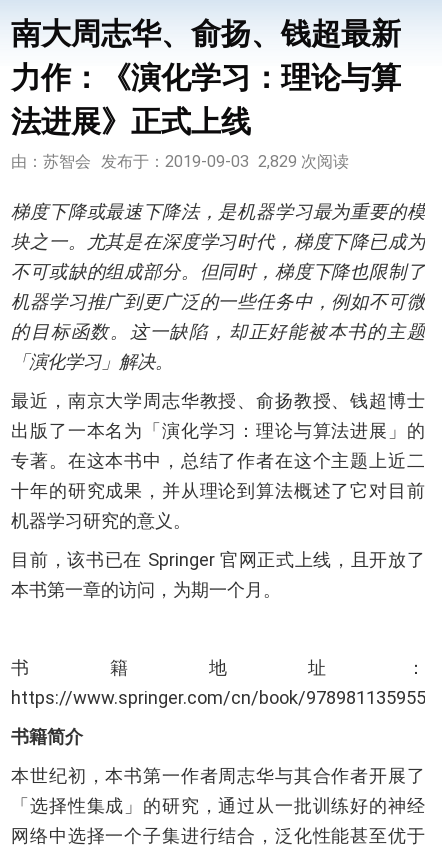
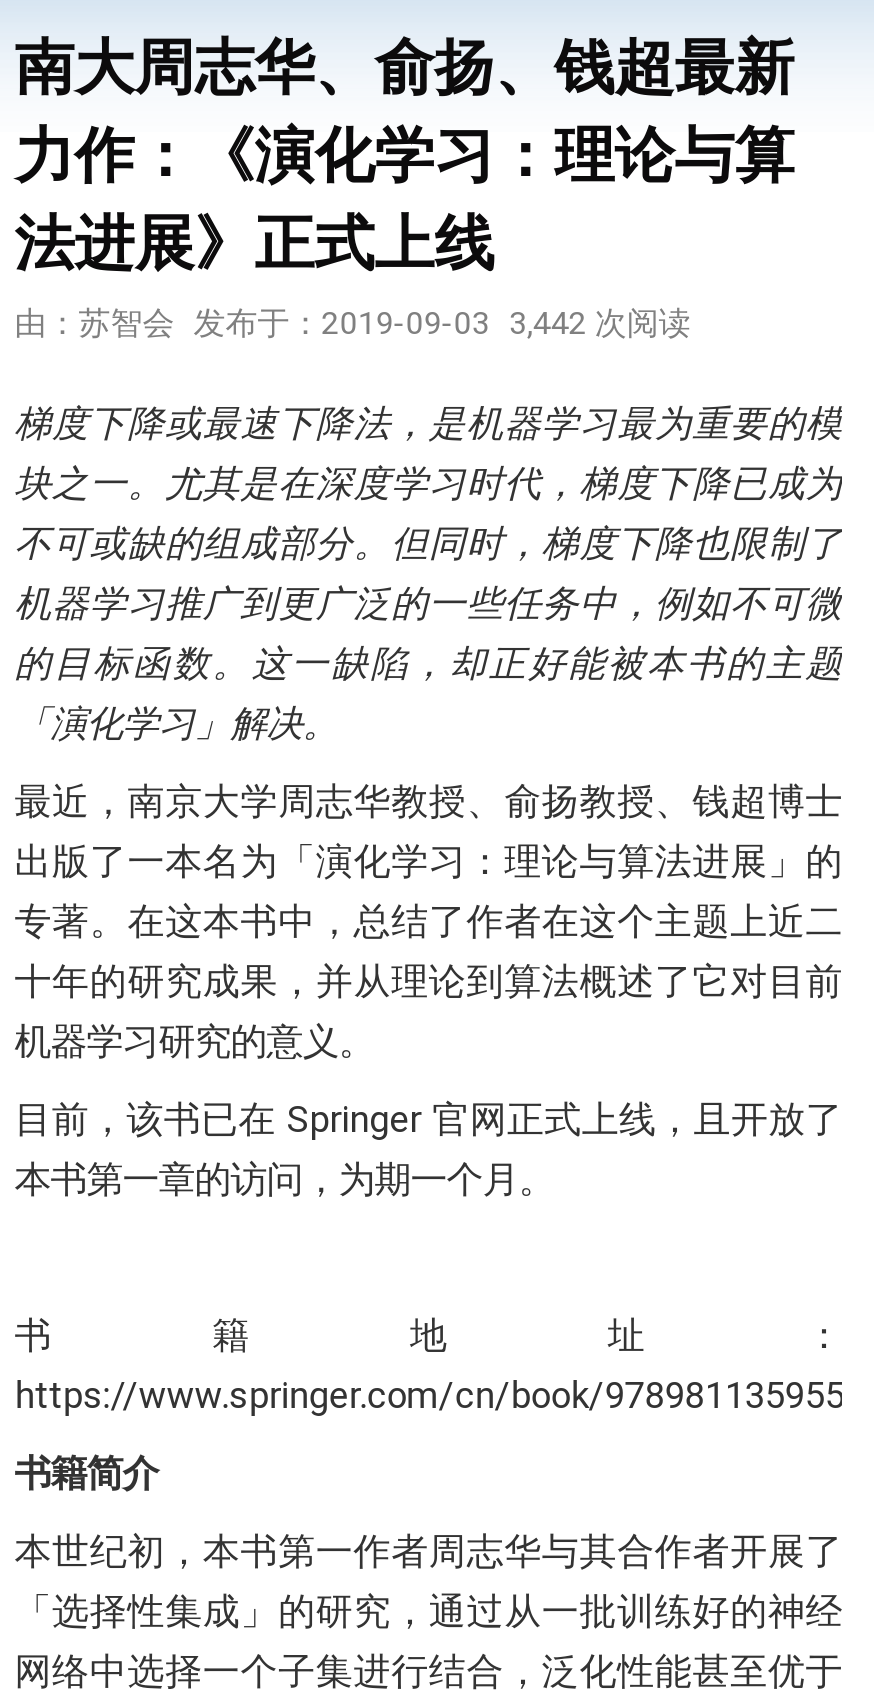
- 由：苏智会 发布于：2019-09-03 2,829 次阅读
+ 由：苏智会 发布于：2019-09-03 3,442 次阅读
